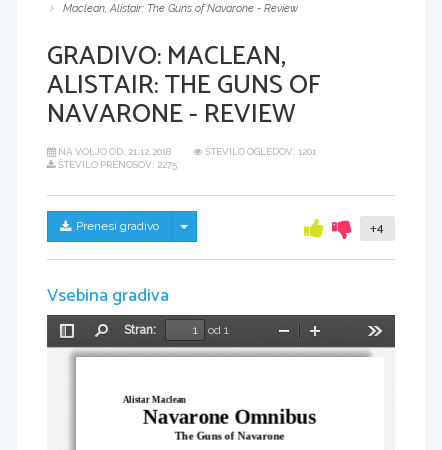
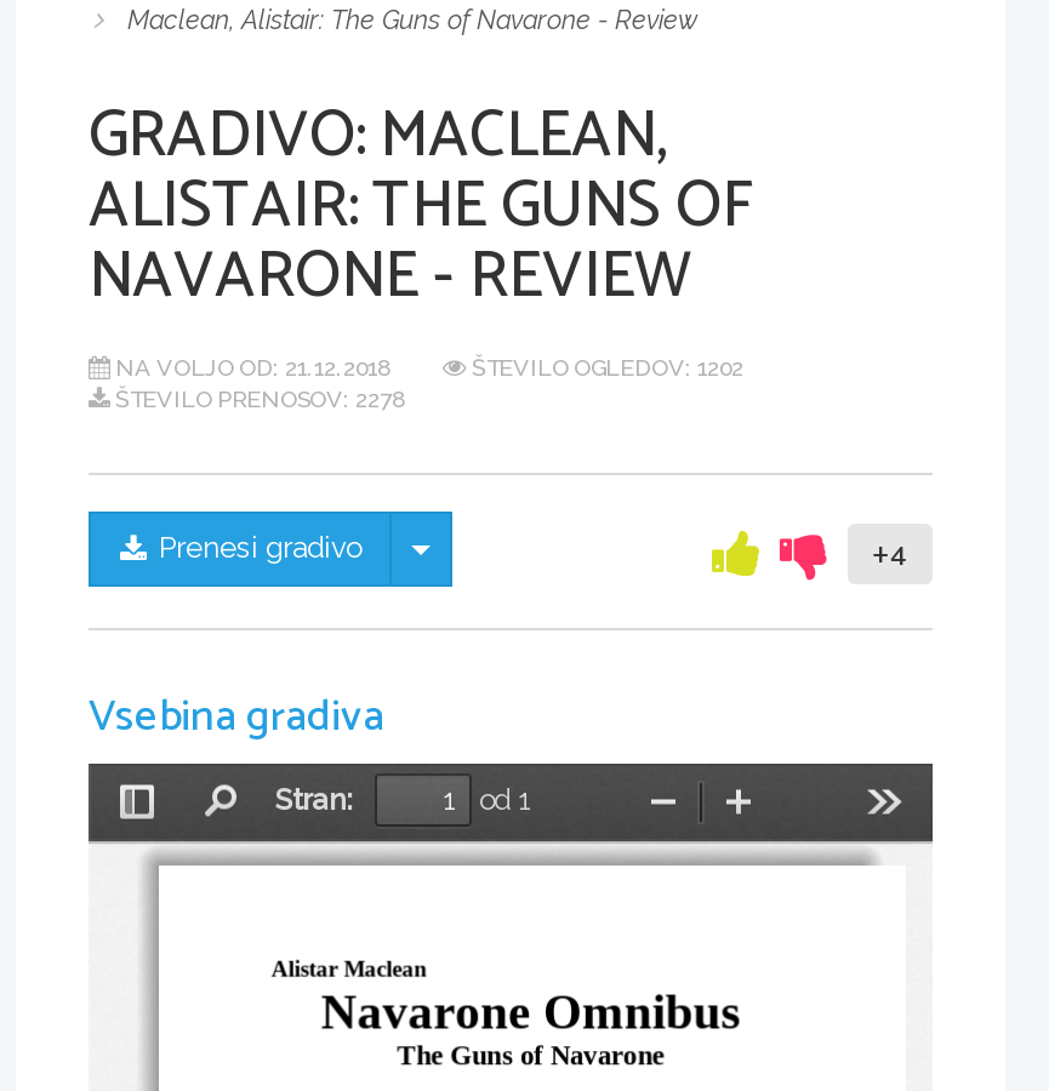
- ŠTEVILO OGLEDOV: 1201
+ ŠTEVILO OGLEDOV: 1202

- ŠTEVILO PRENOSOV: 2275
+ ŠTEVILO PRENOSOV: 2278
